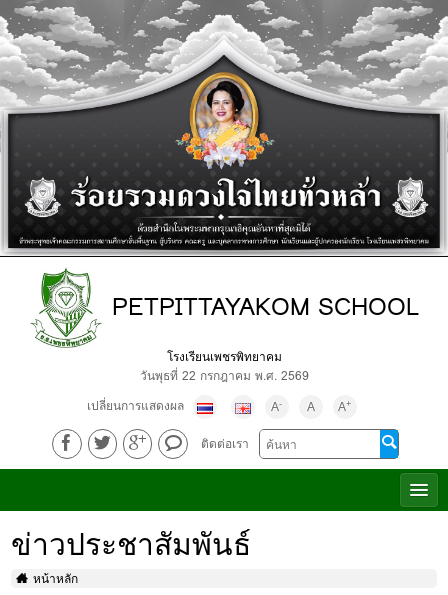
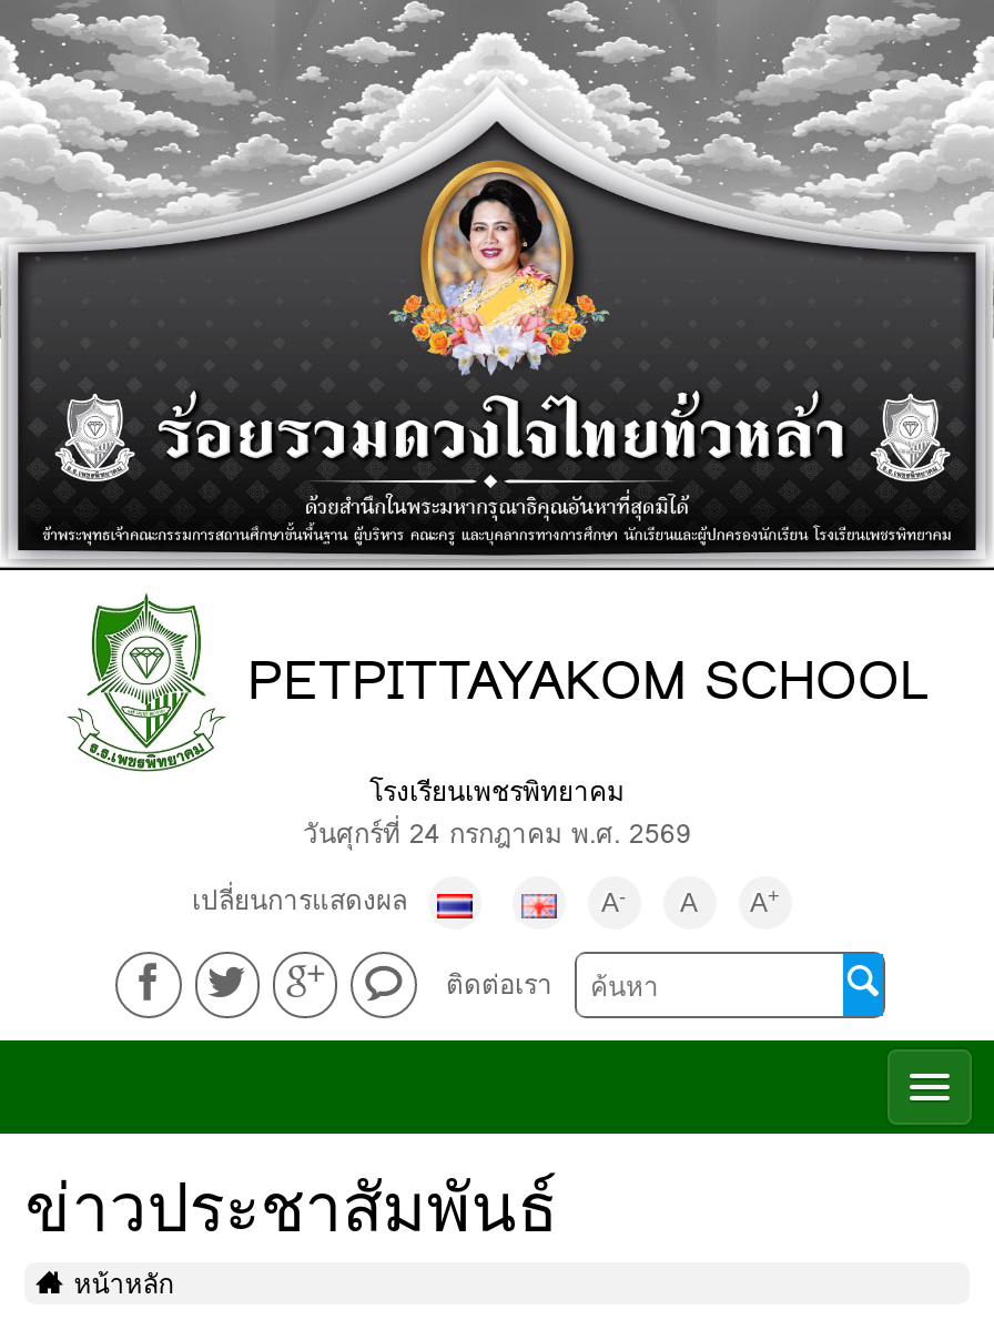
- วันพุธที่ 22 กรกฎาคม พ.ศ. 2569
+ วันศุกร์ที่ 24 กรกฎาคม พ.ศ. 2569
